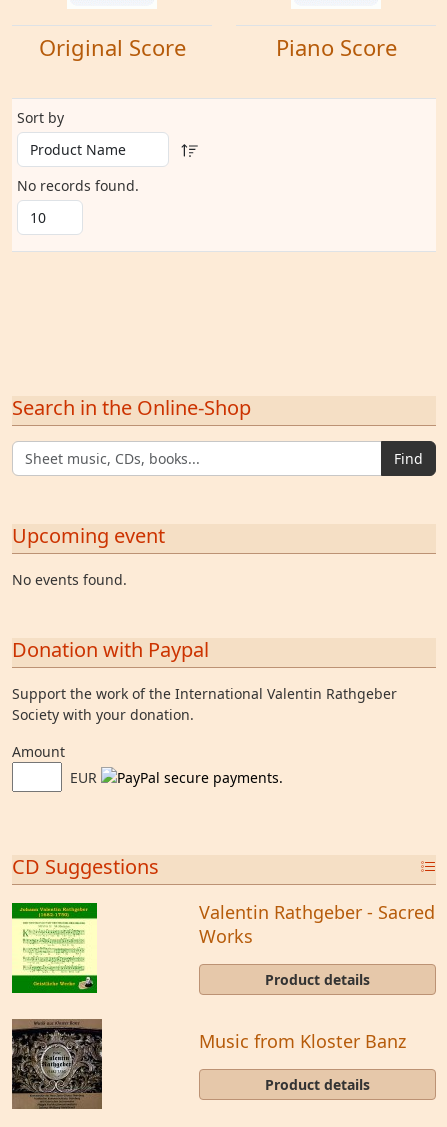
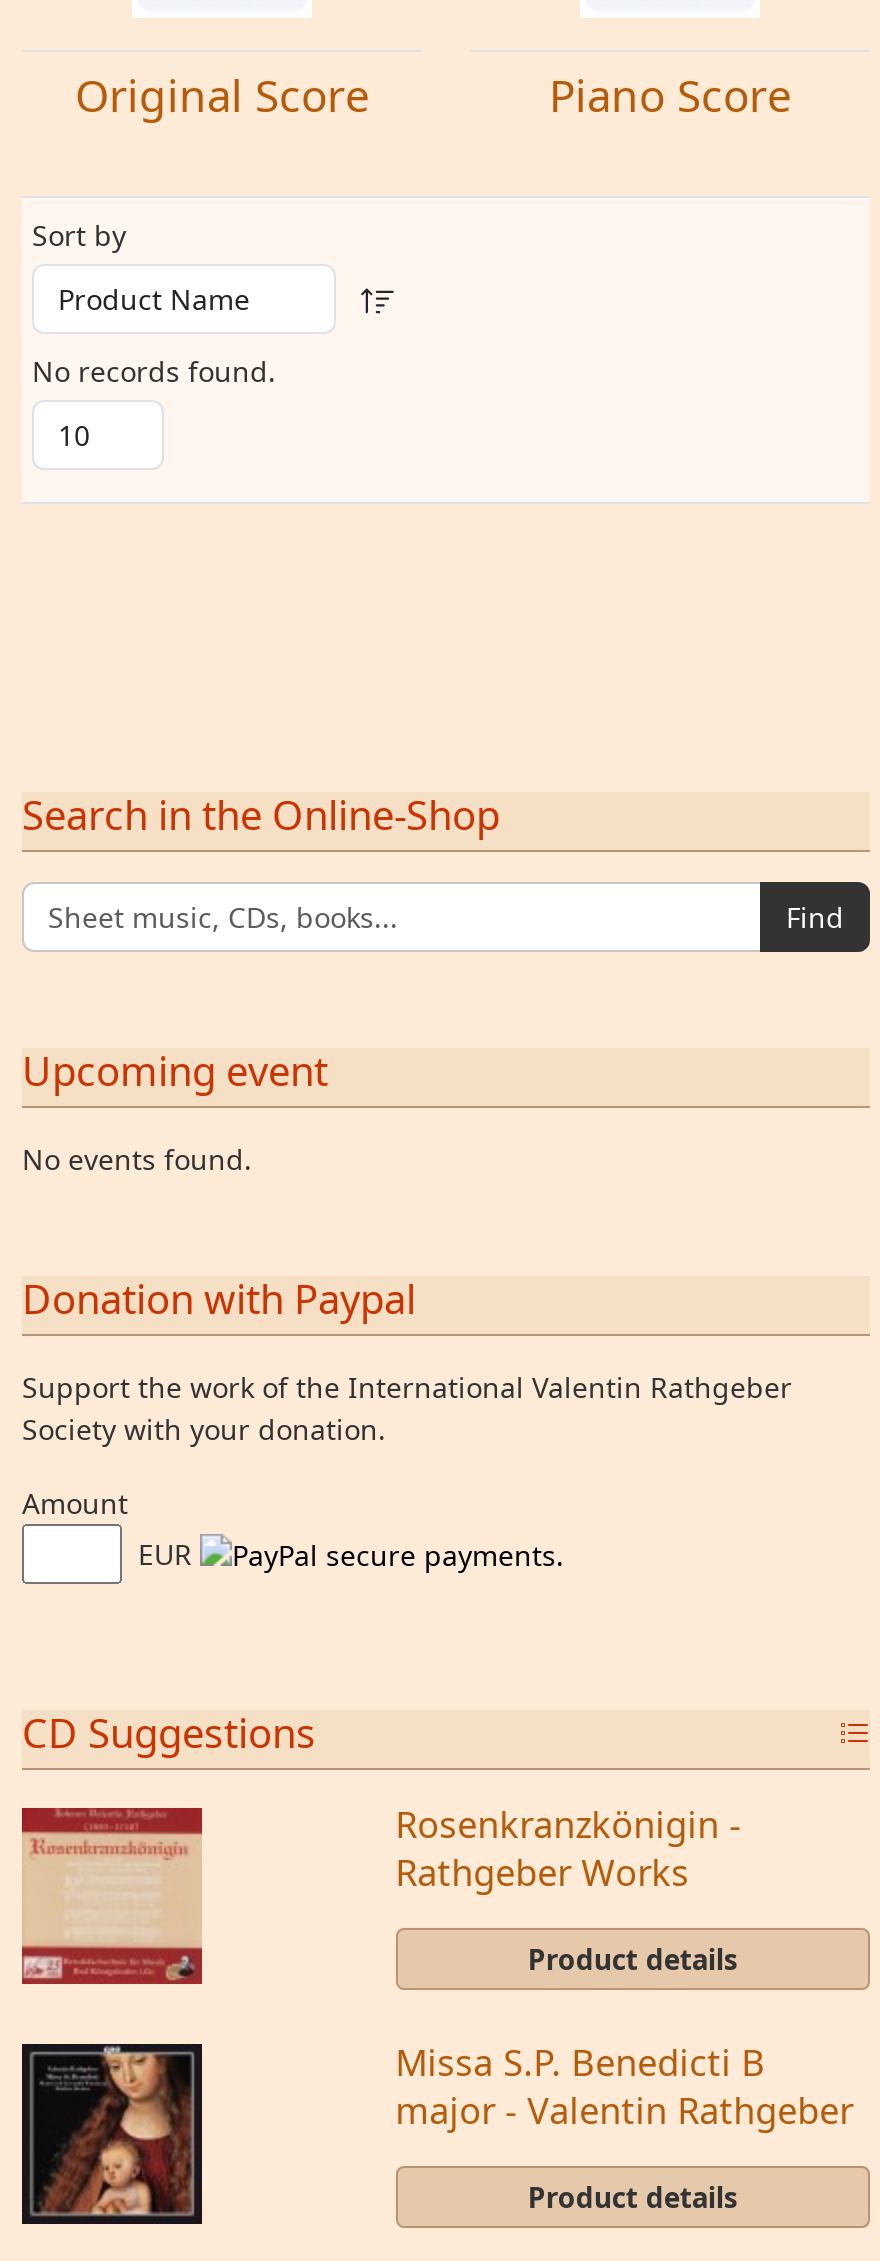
- [image]
+ [image]

- Valentin Rathgeber - Sacred
- Works
+ Rosenkranzkönigin -
+ Rathgeber Works

- [image]
+ [image]

- Music from Kloster Banz
+ Missa S.P. Benedicti B
+ major - Valentin Rathgeber
